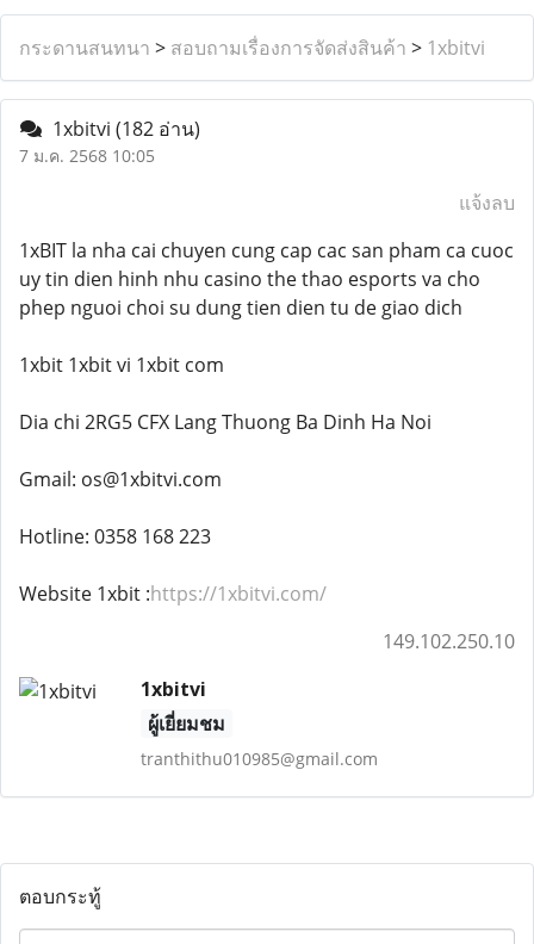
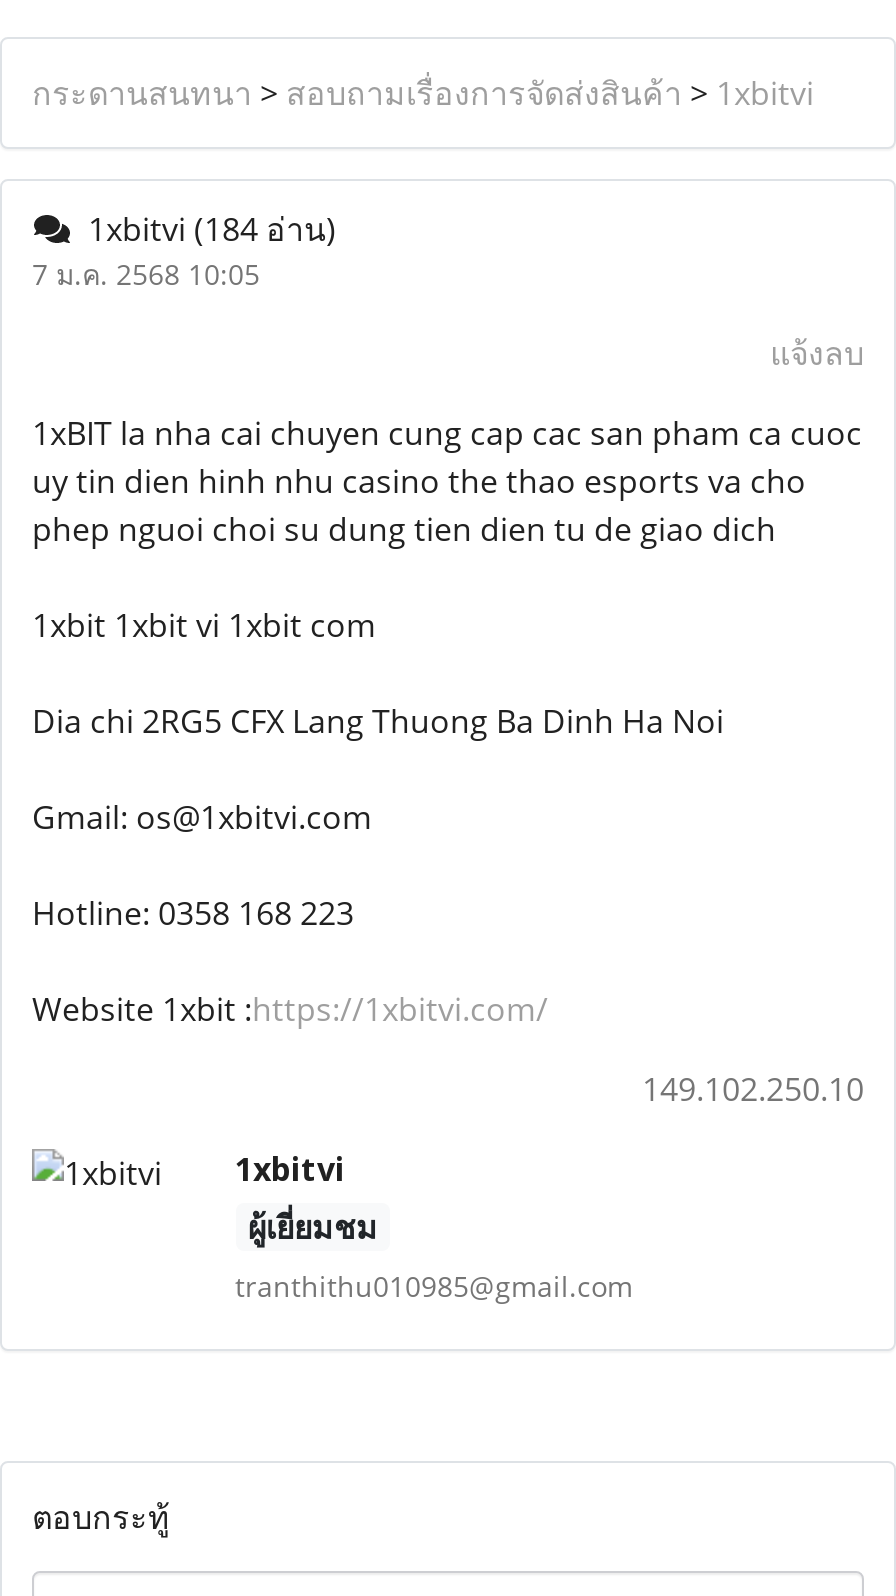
- 1xbitvi (182 อ่าน)
+ 1xbitvi (184 อ่าน)
